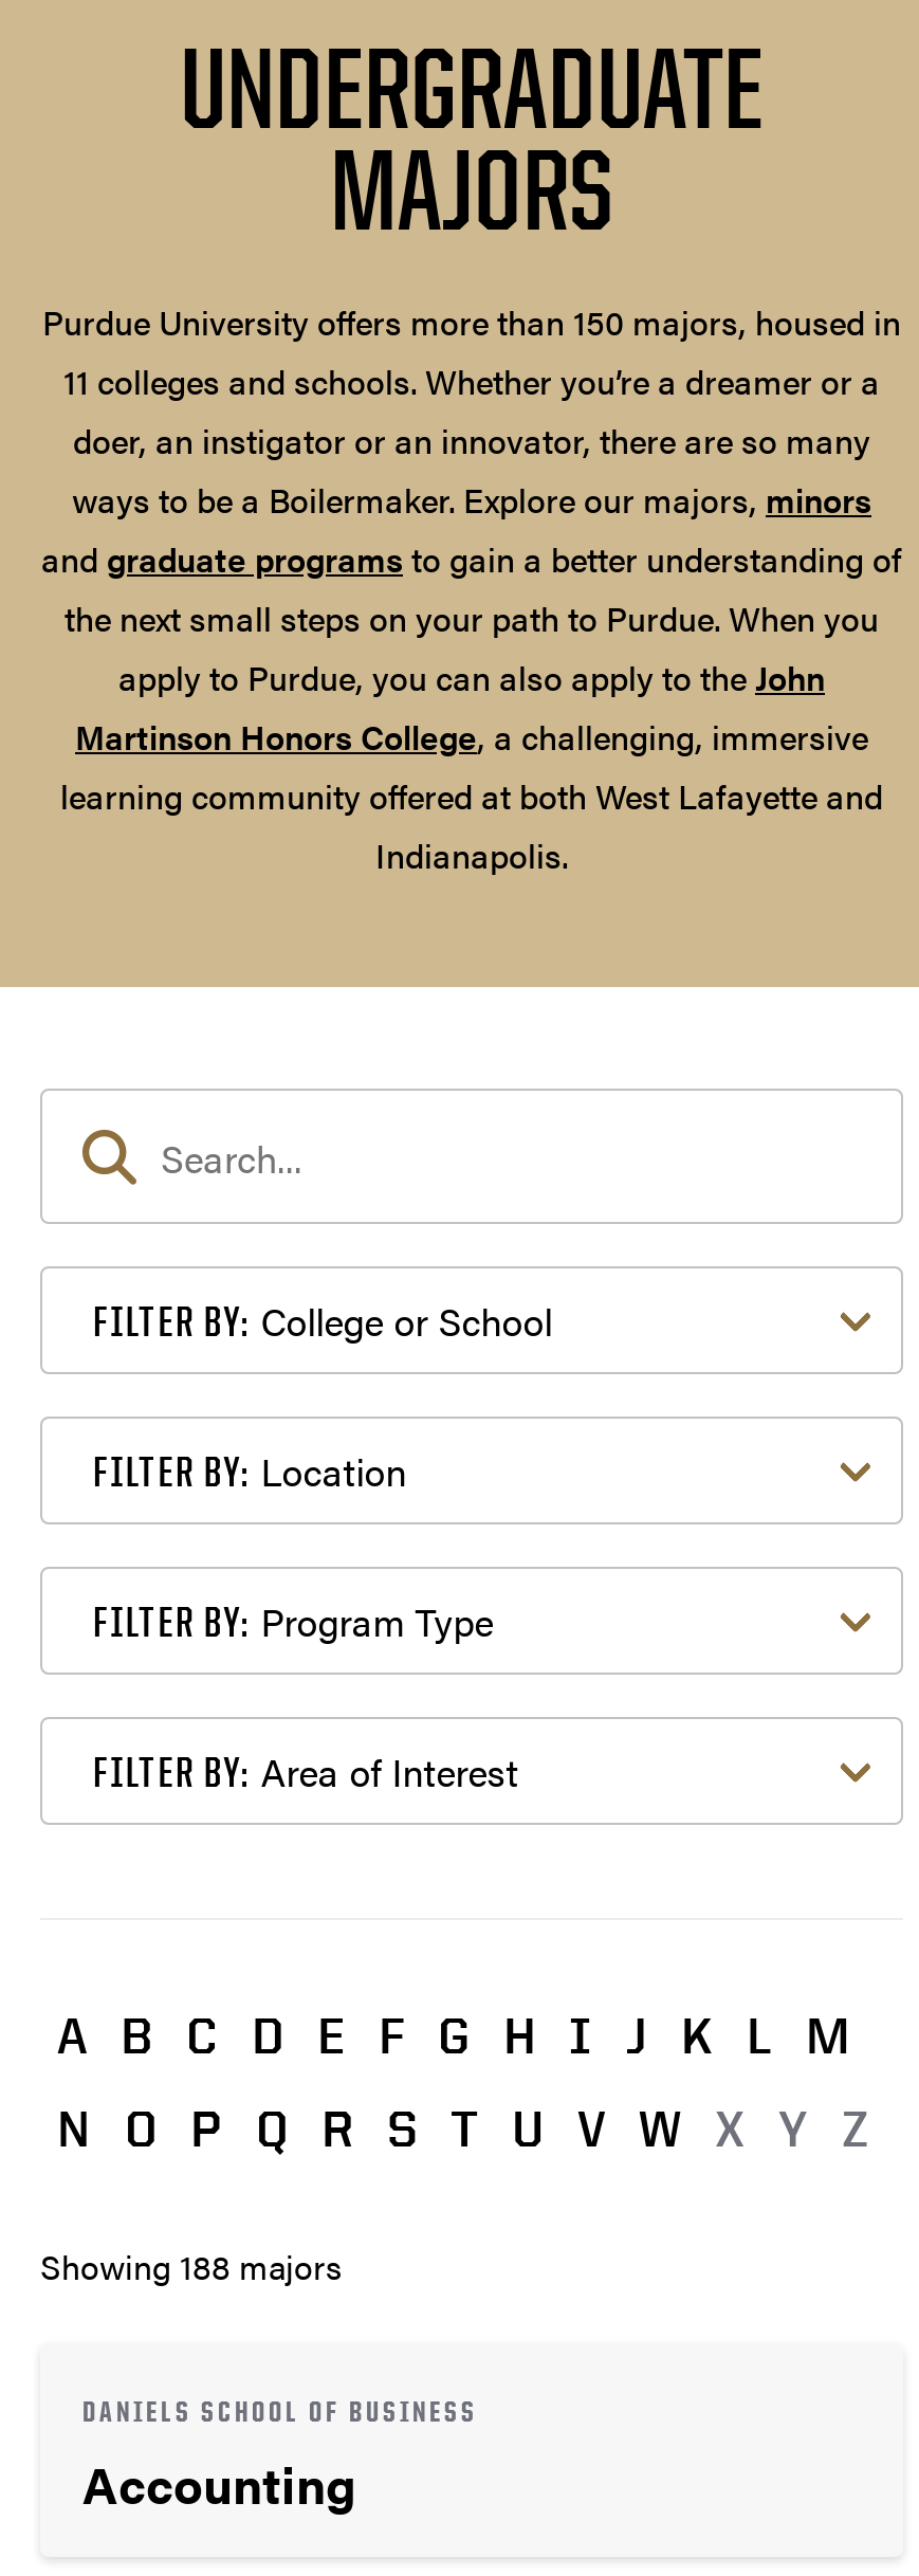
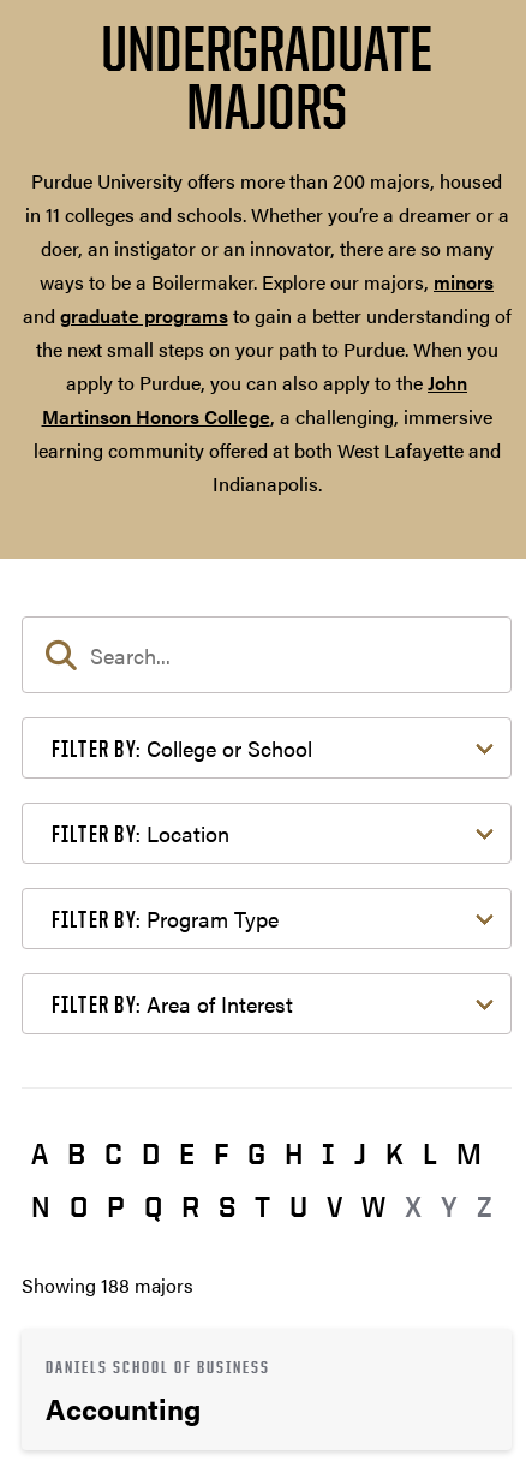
- Purdue University offers more than 150 majors, housed in
- 11 colleges and schools. Whether you’re a dreamer or a
+ Purdue University offers more than 200 majors, housed
+ in 11 colleges and schools. Whether you’re a dreamer or a
